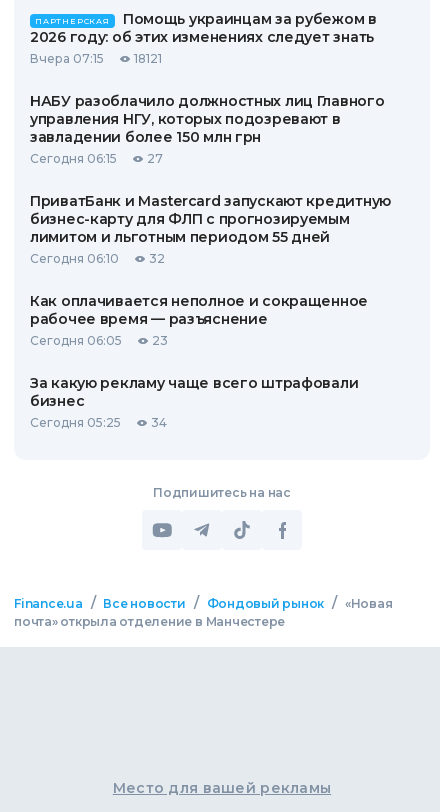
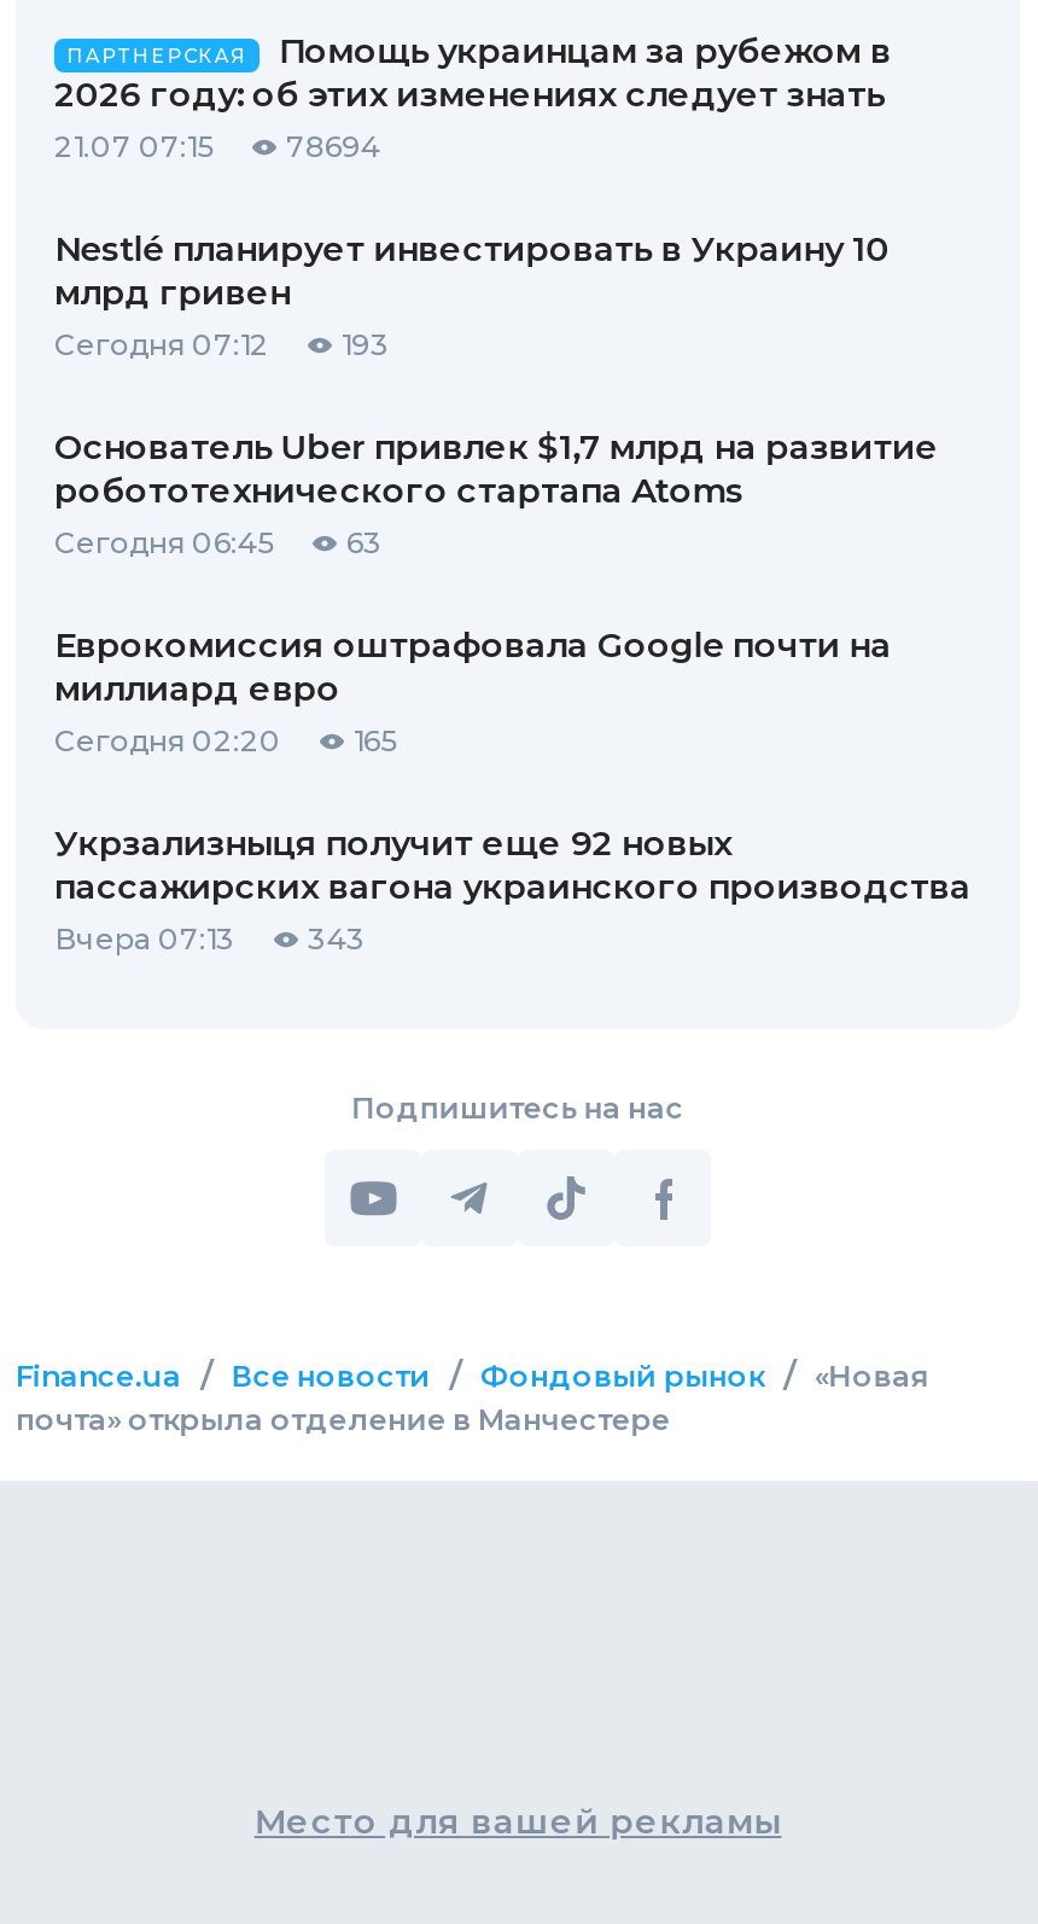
- Вчера 07:15
- 18121
+ 21.07 07:15
+ 78694

- НАБУ разоблачило должностных лиц Главного
- управления НГУ, которых подозревают в
- завладении более 150 млн грн
- Сегодня 06:15
- 27
+ Nestlé планирует инвестировать в Украину 10
+ млрд гривен
+ Сегодня 07:12
+ 193

- ПриватБанк и Mastercard запускают кредитную
- бизнес-карту для ФЛП с прогнозируемым
- лимитом и льготным периодом 55 дней
- Сегодня 06:10
- 32
+ Основатель Uber привлек $1,7 млрд на развитие
+ робототехнического стартапа Atoms
+ Сегодня 06:45
+ 63

- Как оплачивается неполное и сокращенное
- рабочее время — разъяснение
- Сегодня 06:05
- 23
+ Еврокомиссия оштрафовала Google почти на
+ миллиард евро
+ Сегодня 02:20
+ 165

- За какую рекламу чаще всего штрафовали
- бизнес
- Сегодня 05:25
- 34
+ Укрзализныця получит еще 92 новых
+ пассажирских вагона украинского производства
+ Вчера 07:13
+ 343
